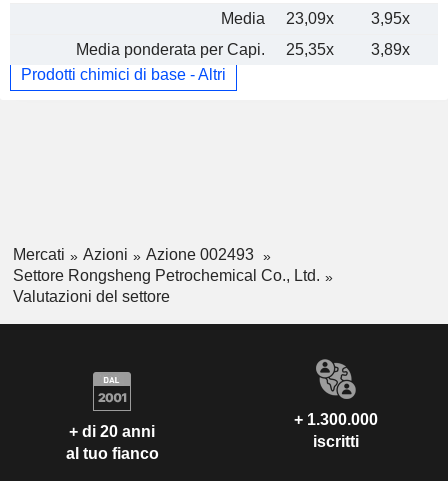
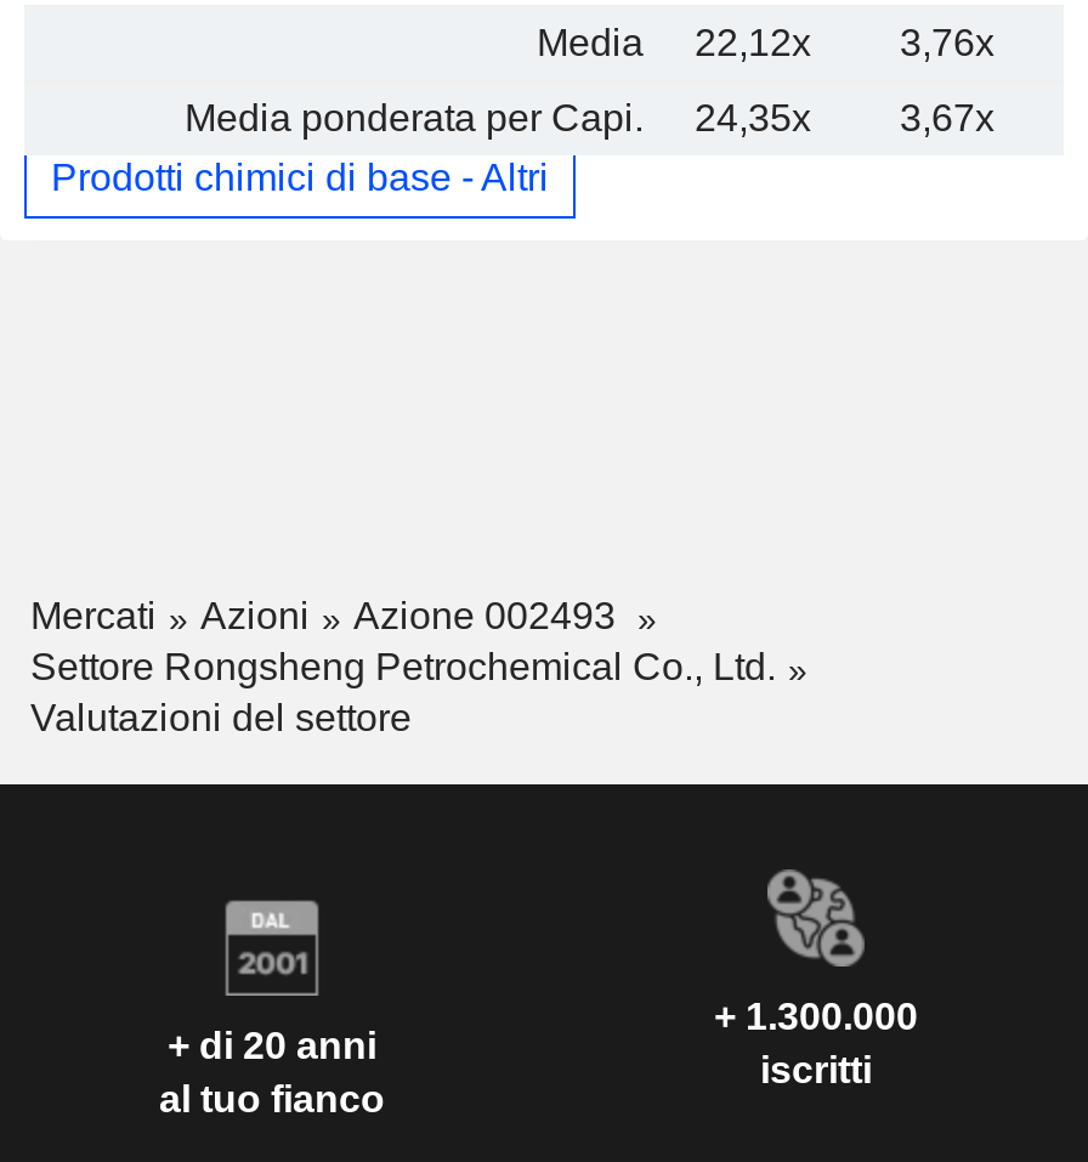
- 23,09x
- 3,95x
+ 22,12x
+ 3,76x

- 25,35x
- 3,89x
+ 24,35x
+ 3,67x
